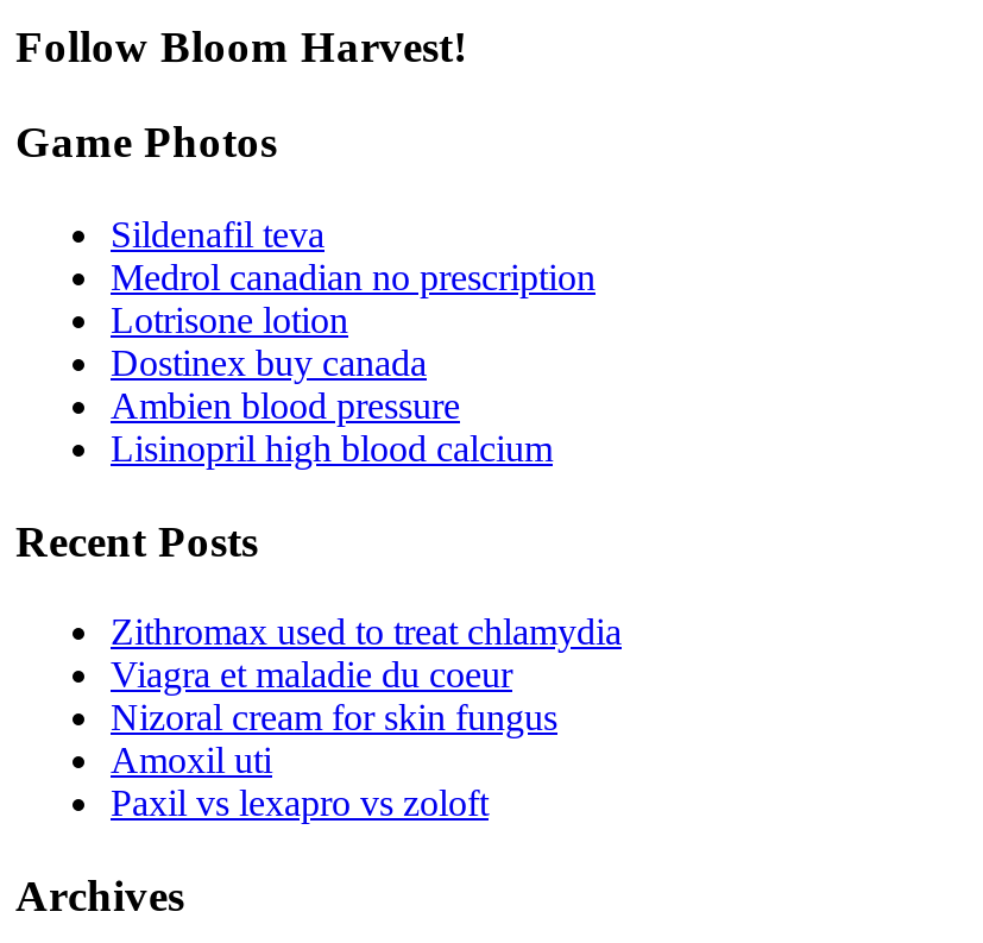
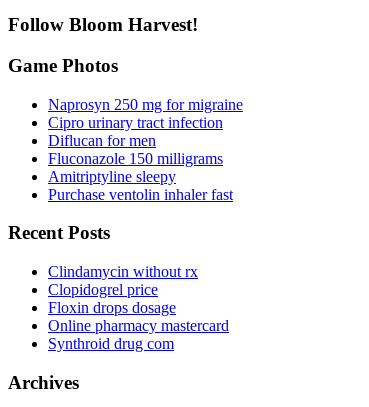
- Sildenafil teva
- Medrol canadian no prescription
- Lotrisone lotion
- Dostinex buy canada
- Ambien blood pressure
- Lisinopril high blood calcium
+ Naprosyn 250 mg for migraine
+ Cipro urinary tract infection
+ Diflucan for men
+ Fluconazole 150 milligrams
+ Amitriptyline sleepy
+ Purchase ventolin inhaler fast

- Zithromax used to treat chlamydia
- Viagra et maladie du coeur
- Nizoral cream for skin fungus
- Amoxil uti
- Paxil vs lexapro vs zoloft
+ Clindamycin without rx
+ Clopidogrel price
+ Floxin drops dosage
+ Online pharmacy mastercard
+ Synthroid drug com
